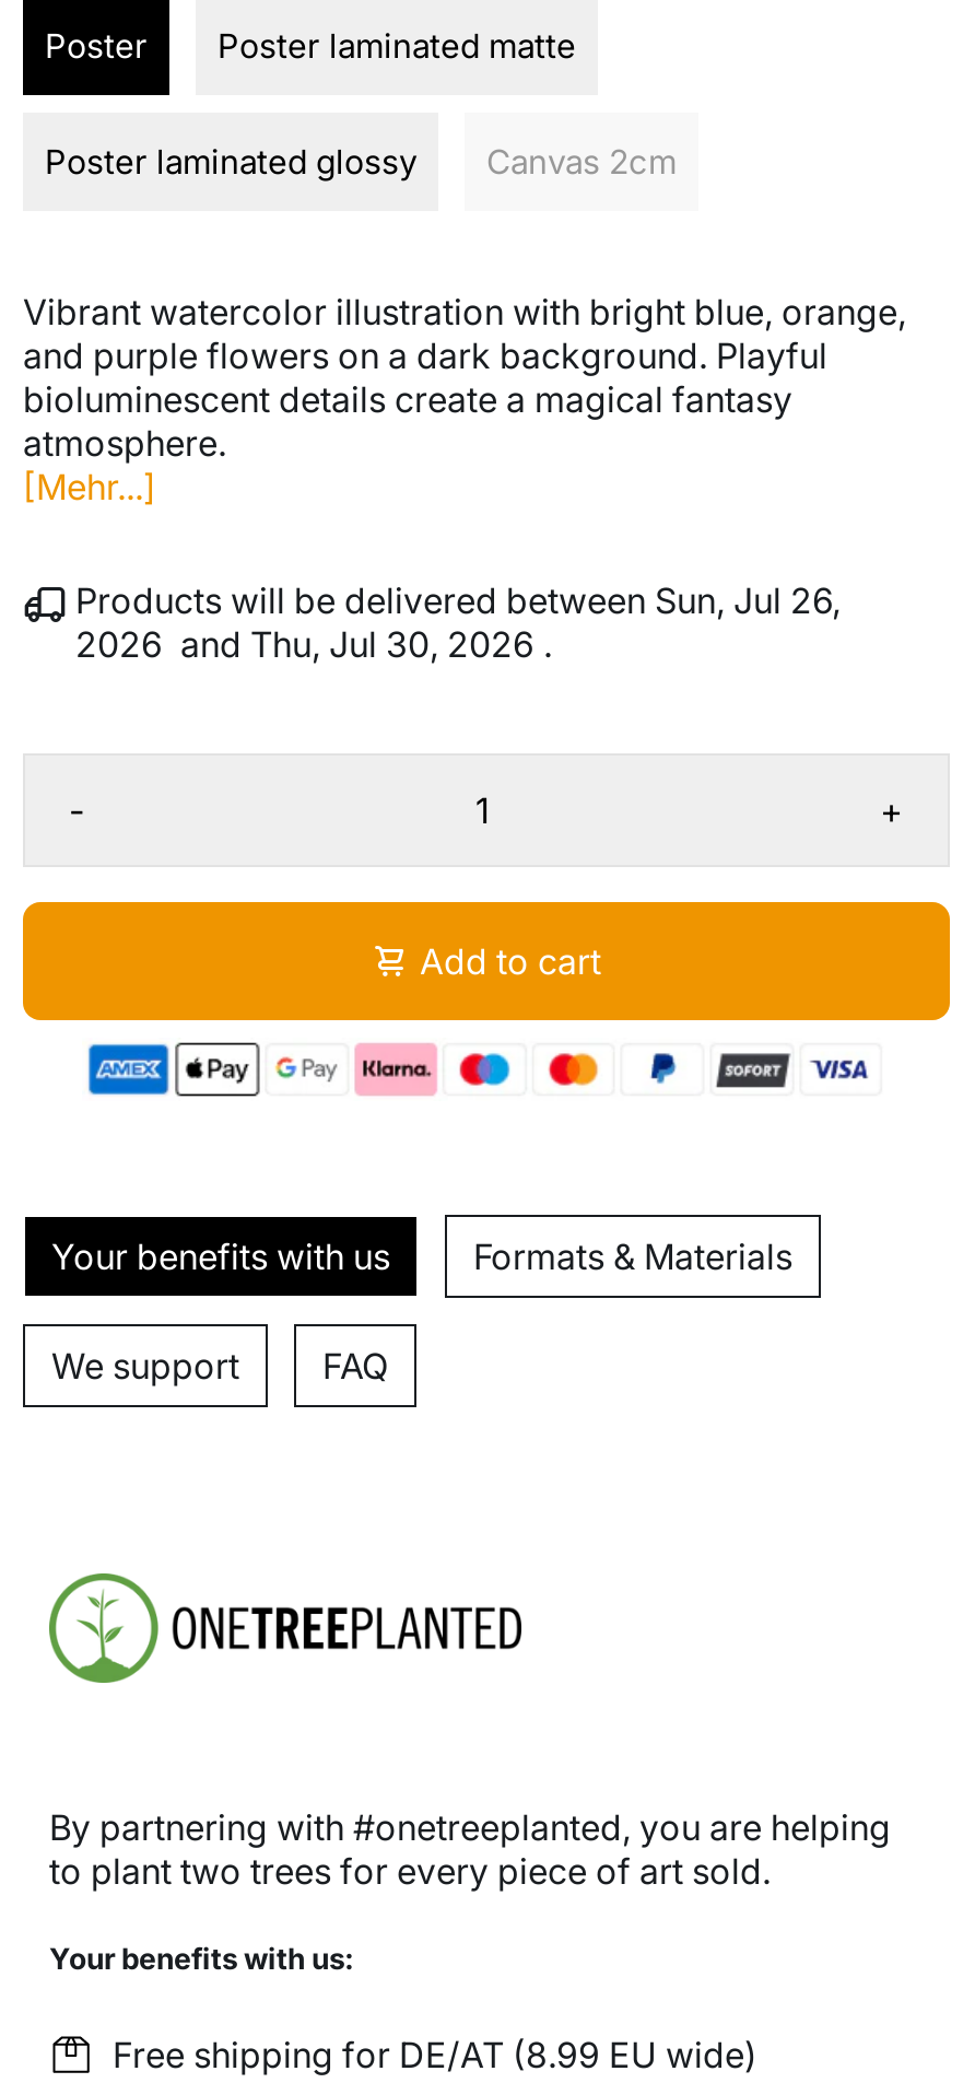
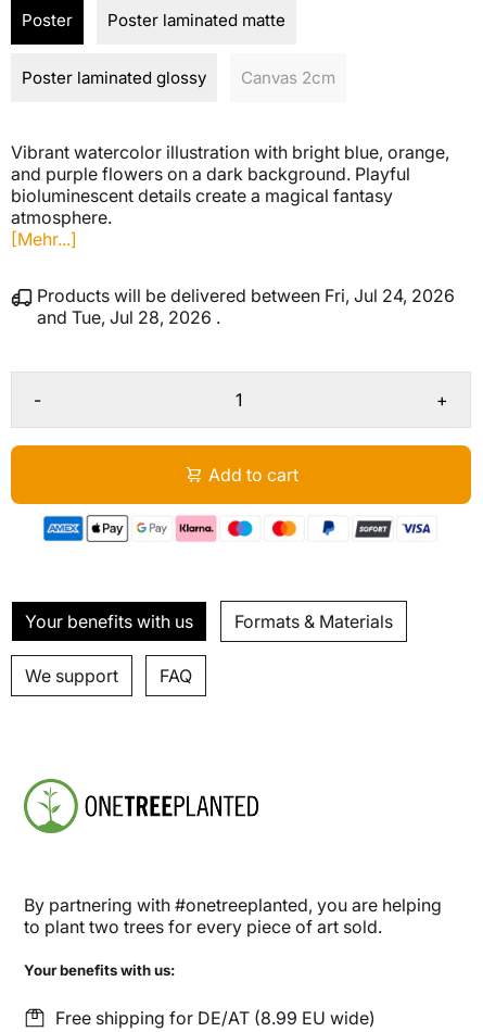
- Products will be delivered between Sun, Jul 26,
- 2026 and Thu, Jul 30, 2026 .
+ Products will be delivered between Fri, Jul 24, 2026
+ and Tue, Jul 28, 2026 .
